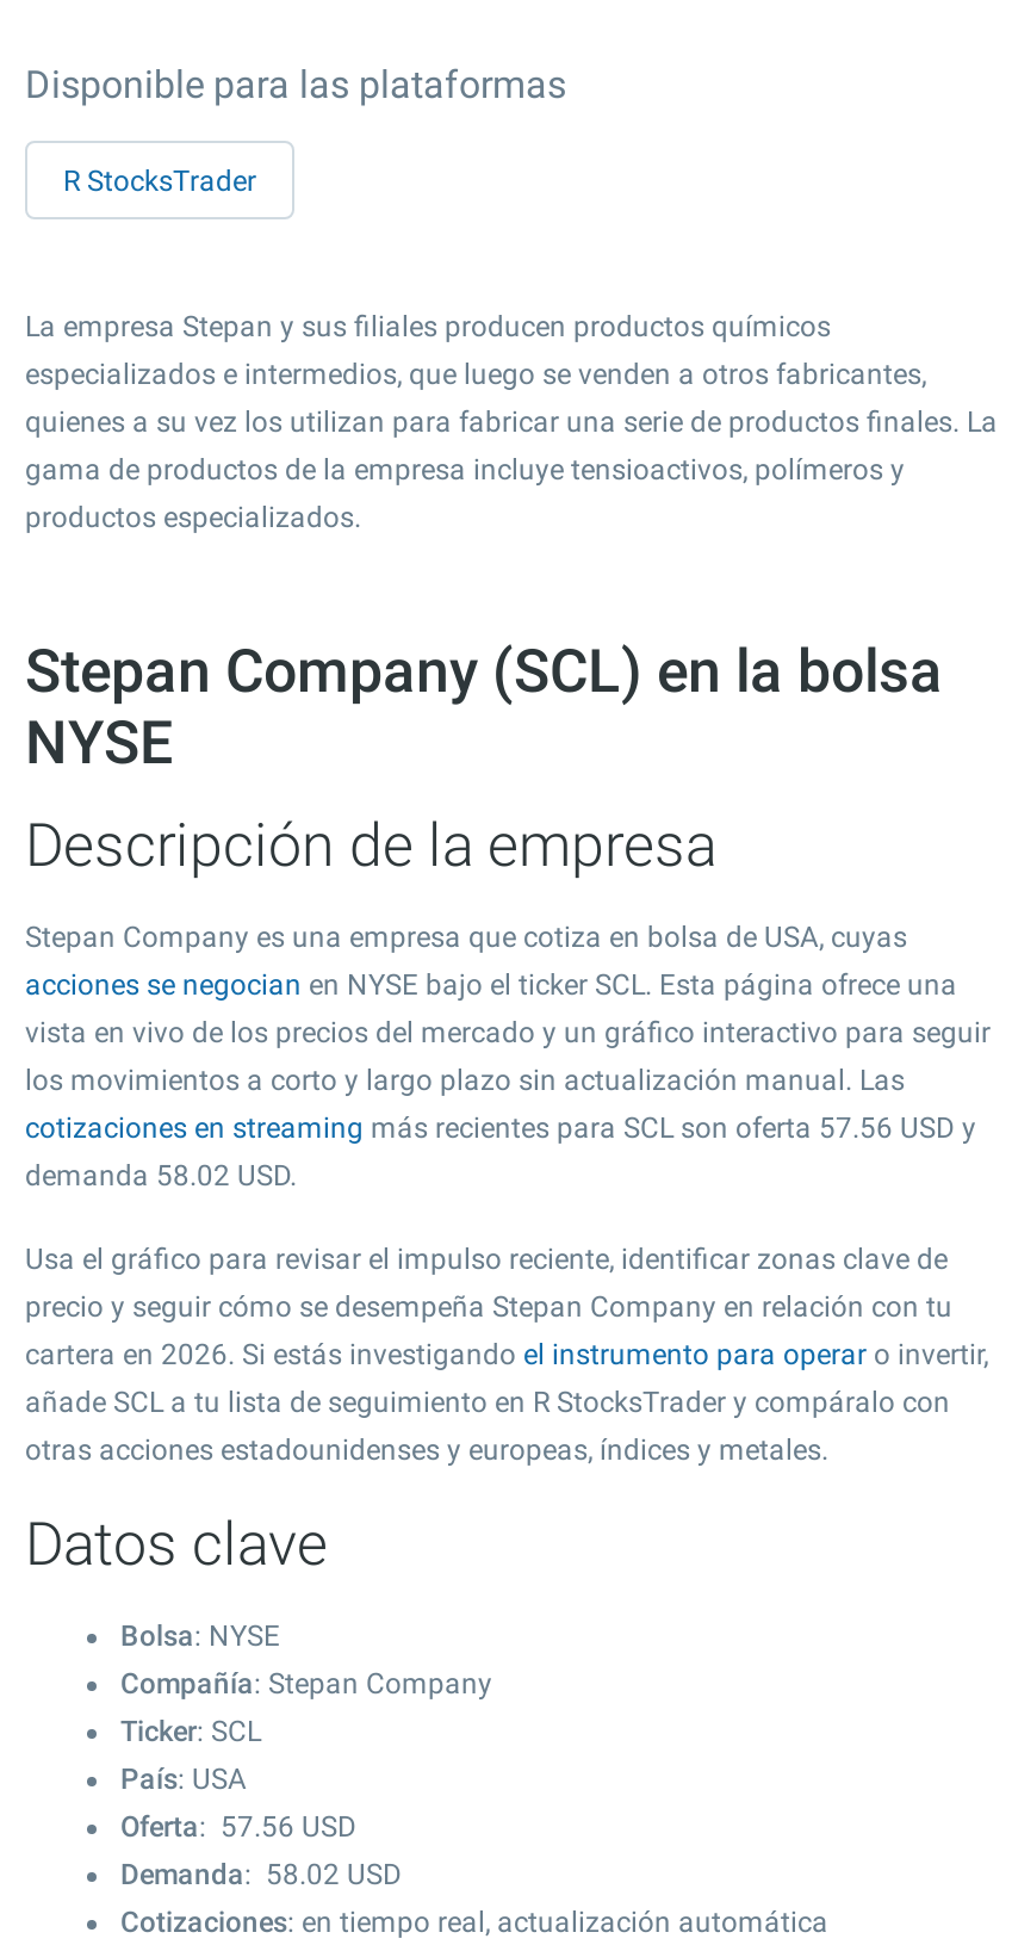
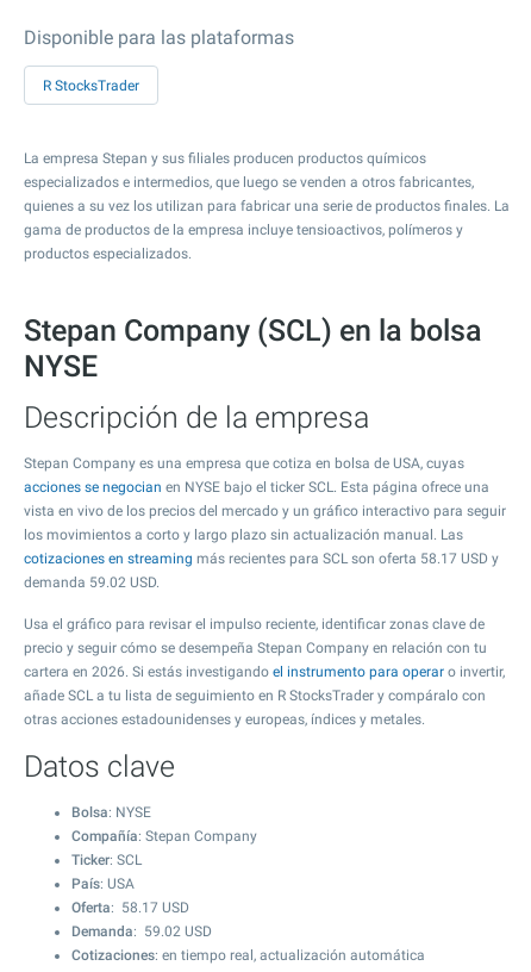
- cotizaciones en streaming más recientes para SCL son oferta 57.56 USD y
+ cotizaciones en streaming más recientes para SCL son oferta 58.17 USD y

- demanda 58.02 USD.
+ demanda 59.02 USD.

- Oferta: 57.56 USD
+ Oferta: 58.17 USD

- Demanda: 58.02 USD
+ Demanda: 59.02 USD
